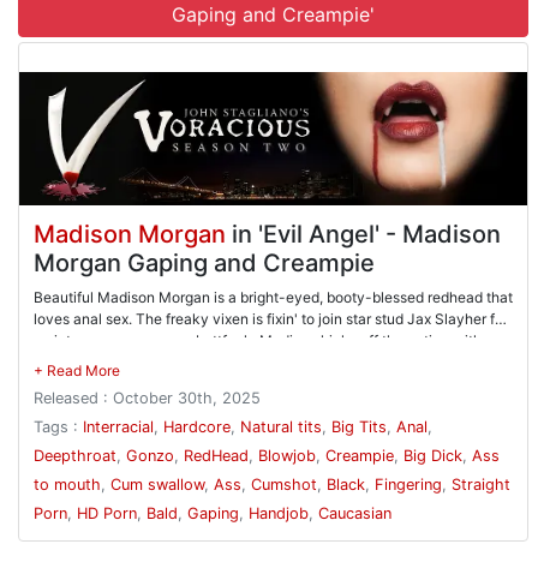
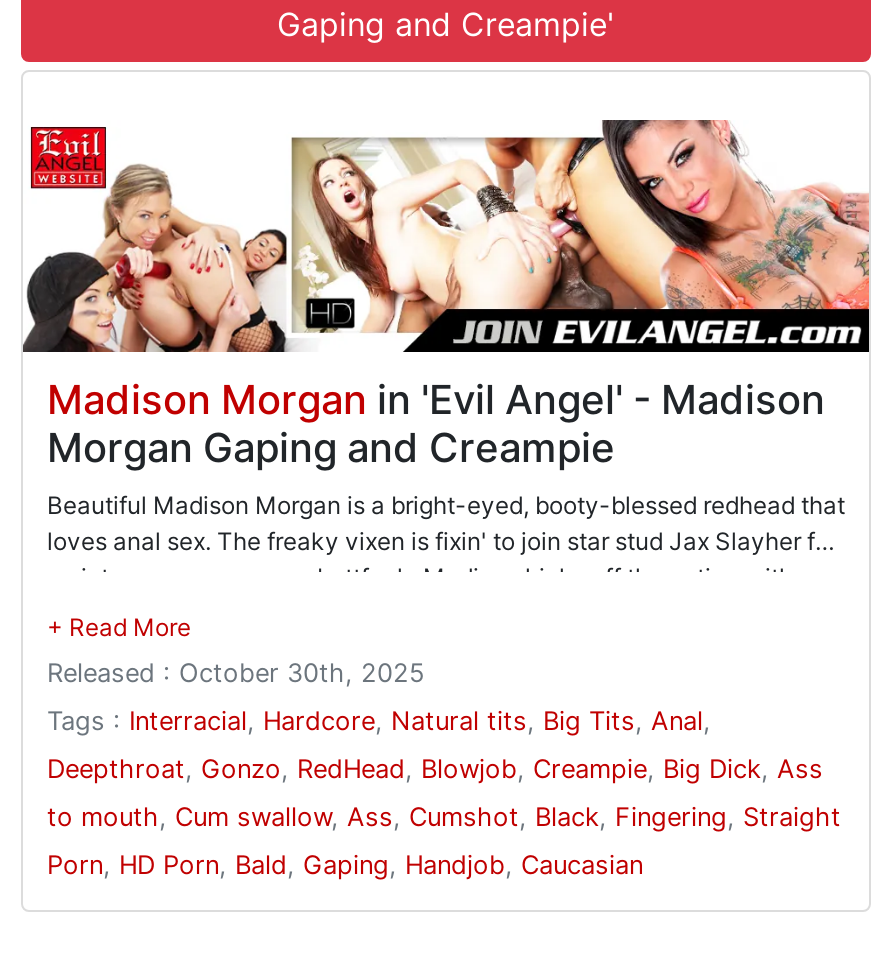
- [image]
+ [image]
